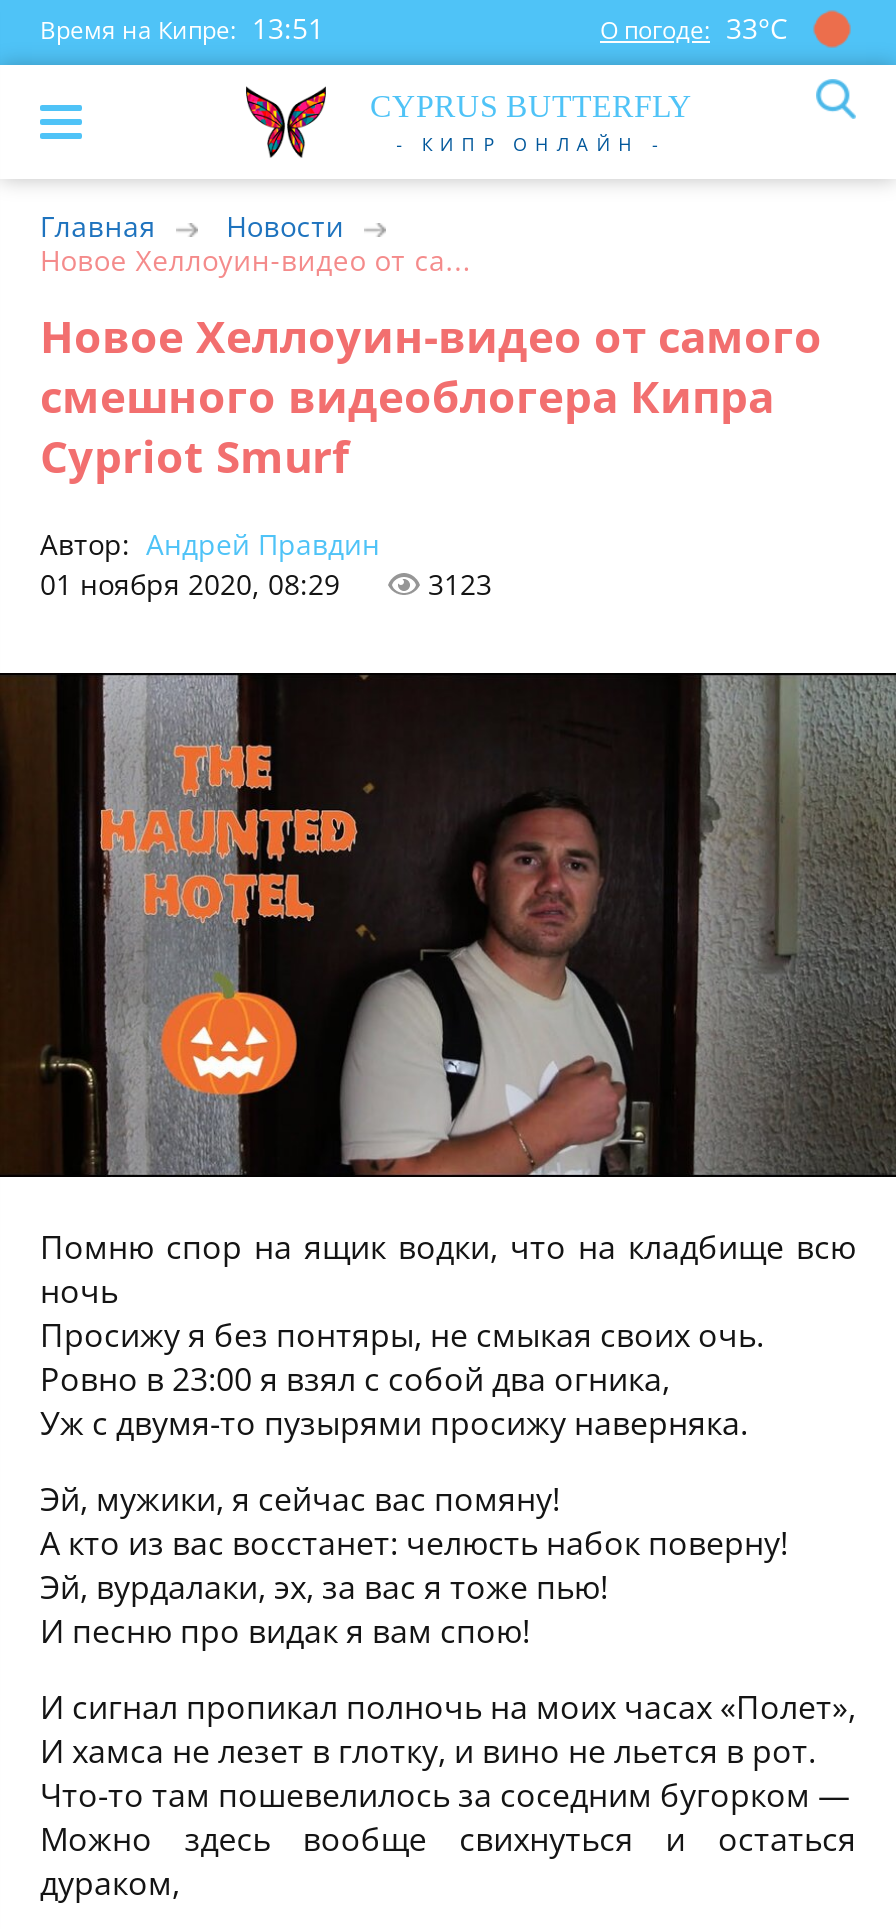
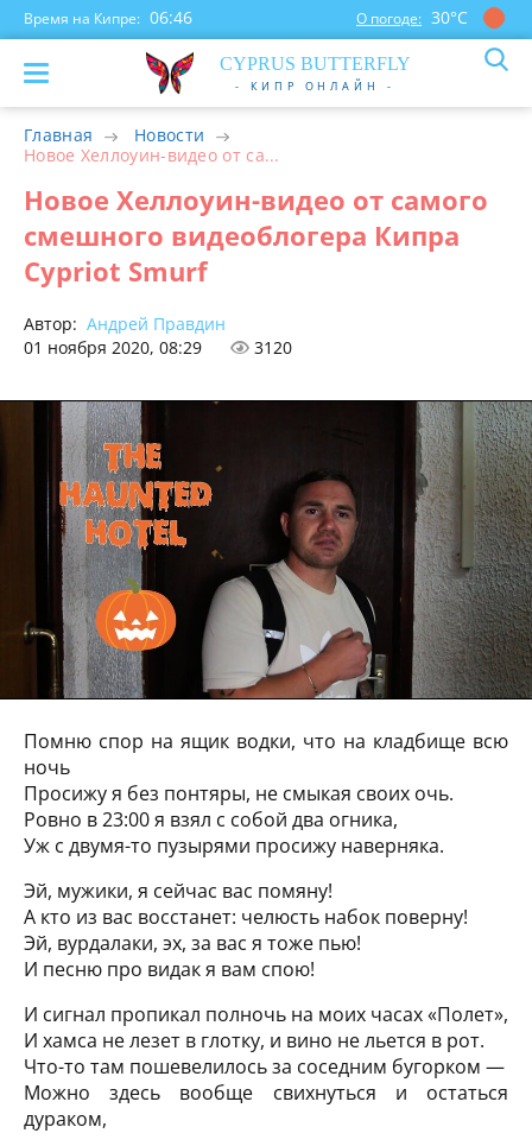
- Время на Кипре: 13:51
+ Время на Кипре: 06:46

- О погоде: 33°С
+ О погоде: 30°С

- 3123
+ 3120
